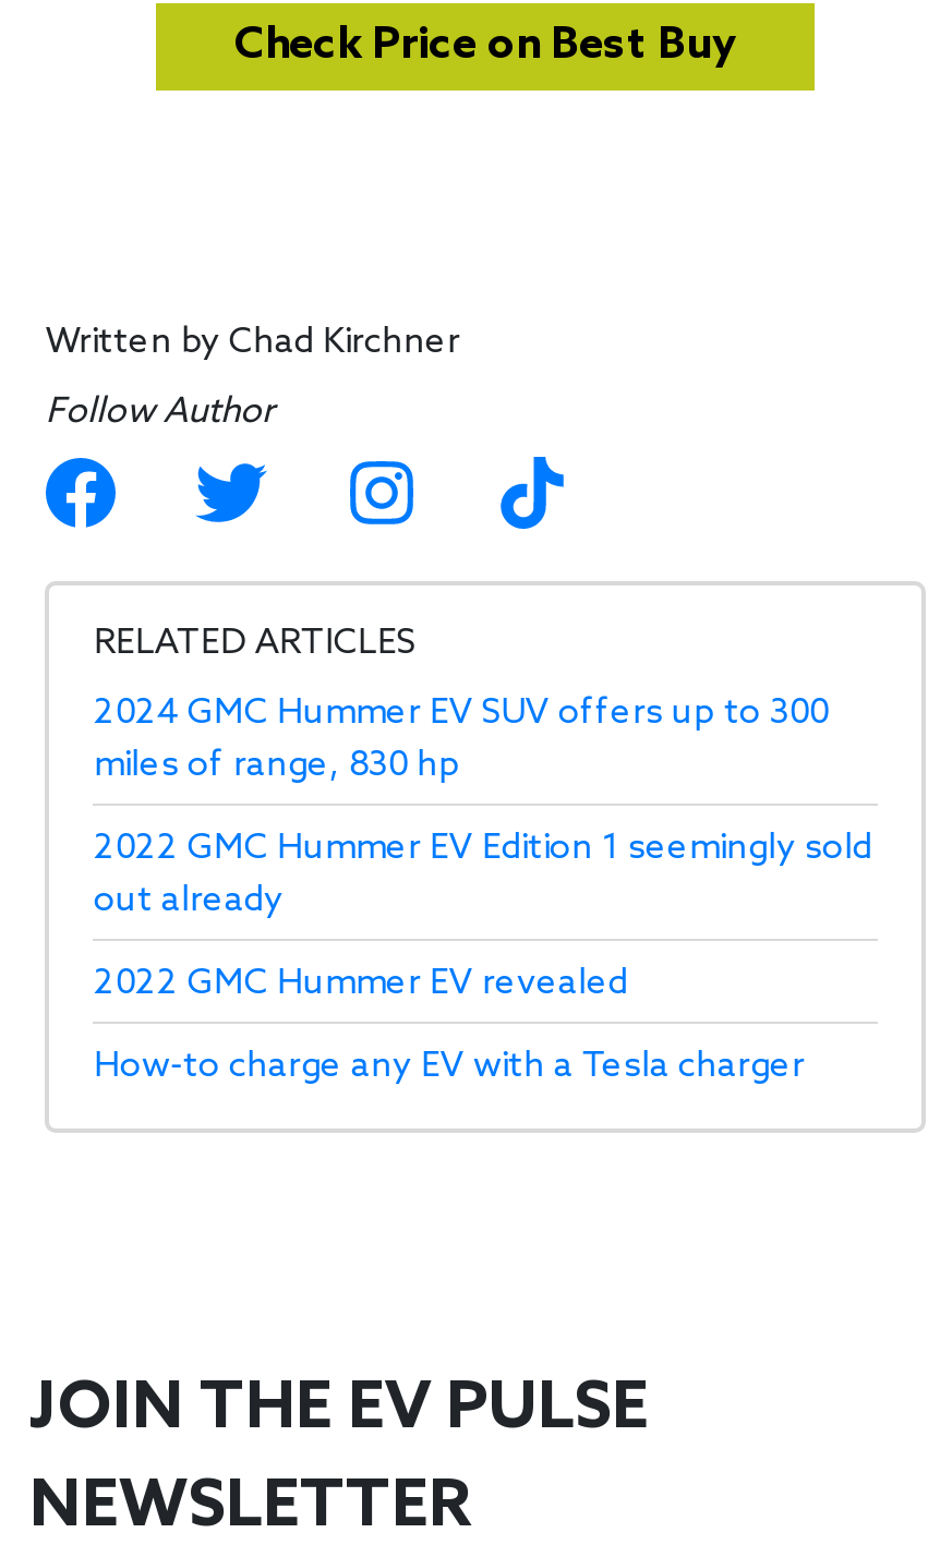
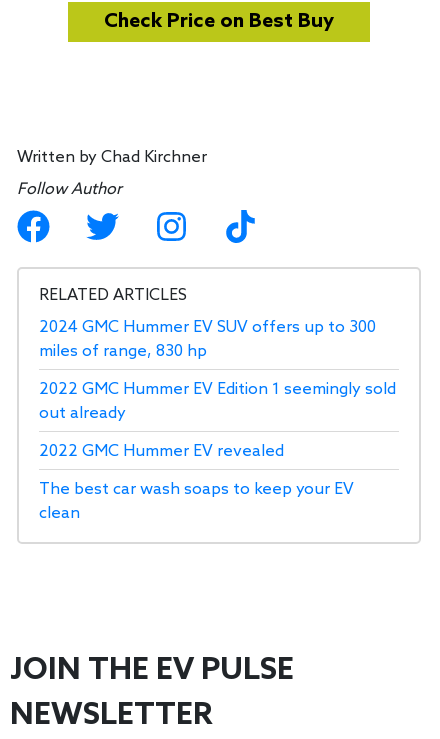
- How-to charge any EV with a Tesla charger
+ The best car wash soaps to keep your EV
+ clean
